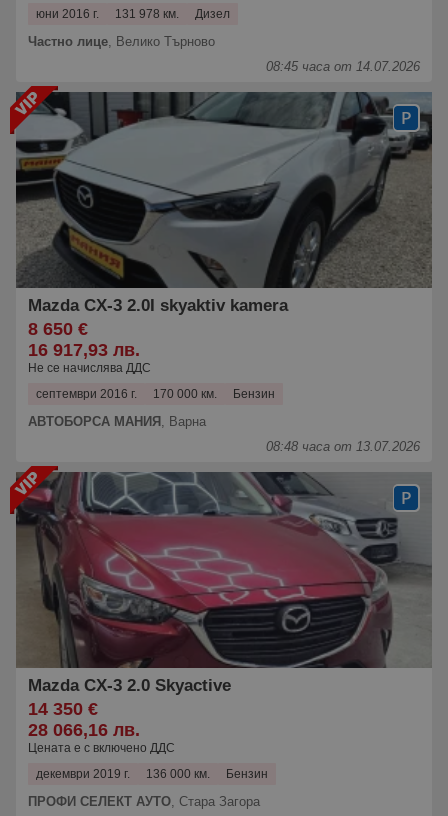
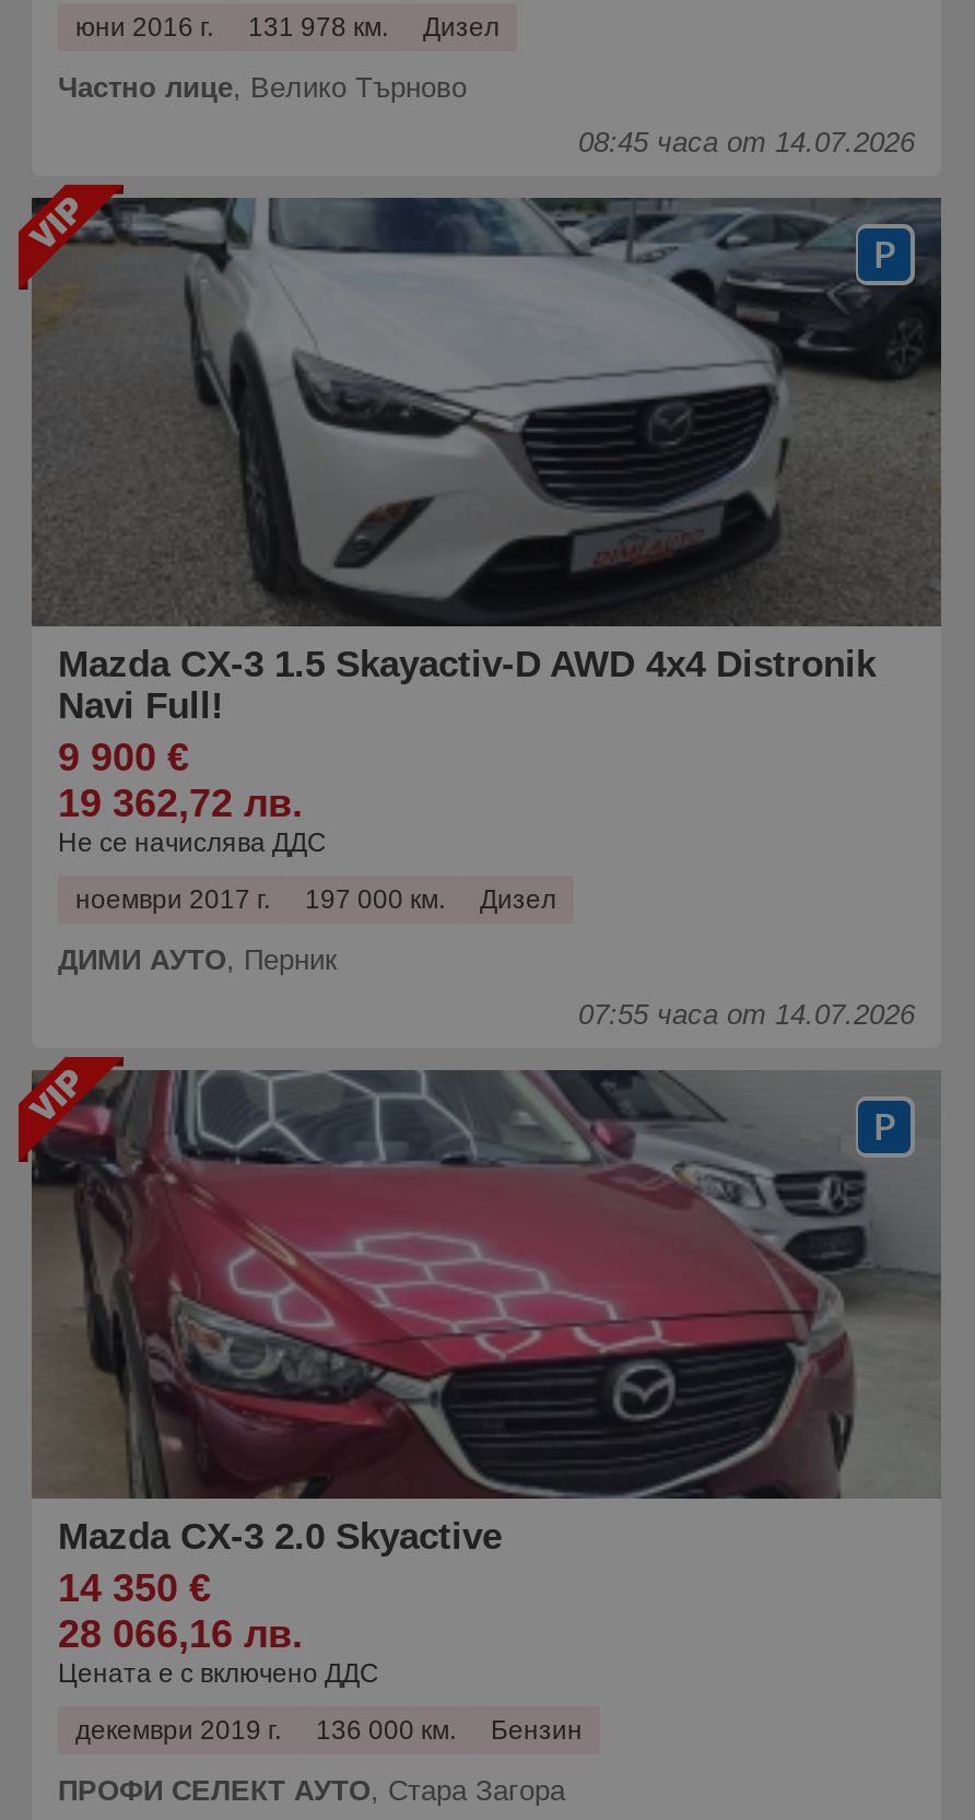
- [image]
- Mazda CX-3 2.0I skyaktiv kamera
- 8 650 €
- 16 917,93 лв.
+ [image]
+ Mazda CX-3 1.5 Skayactiv-D AWD 4x4 Distronik
+ Navi Full!
+ 9 900 €
+ 19 362,72 лв.

- септември 2016 г.
- 170 000 км.
- Бензин
+ ноември 2017 г.
+ 197 000 км.
+ Дизел

- АВТОБОРСА МАНИЯ, Варна
+ ДИМИ АУТО, Перник

- 08:48 часа от 13.07.2026
+ 07:55 часа от 14.07.2026
